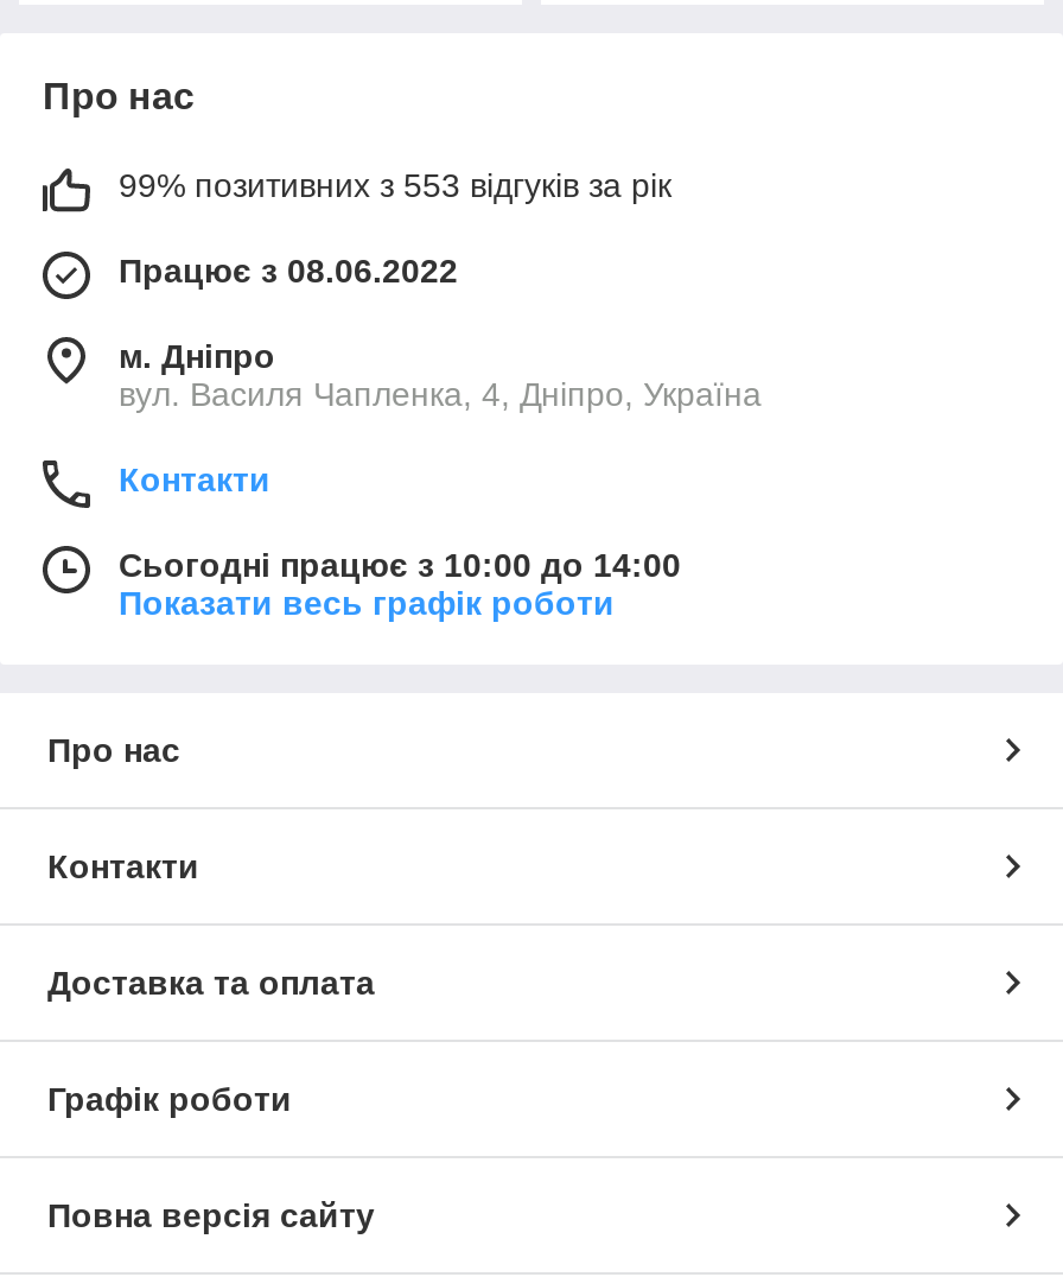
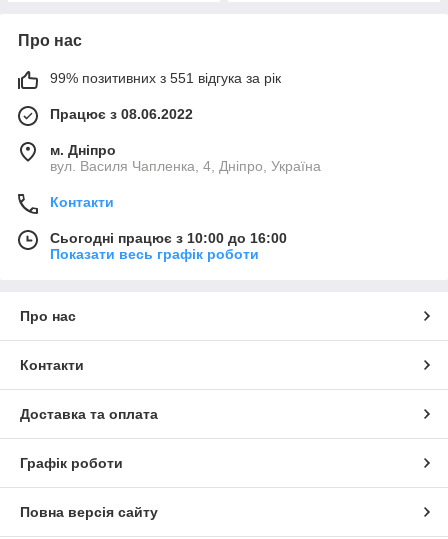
- 99% позитивних з 553 відгуків за рік
+ 99% позитивних з 551 відгука за рік

- Сьогодні працює з 10:00 до 14:00
+ Сьогодні працює з 10:00 до 16:00
